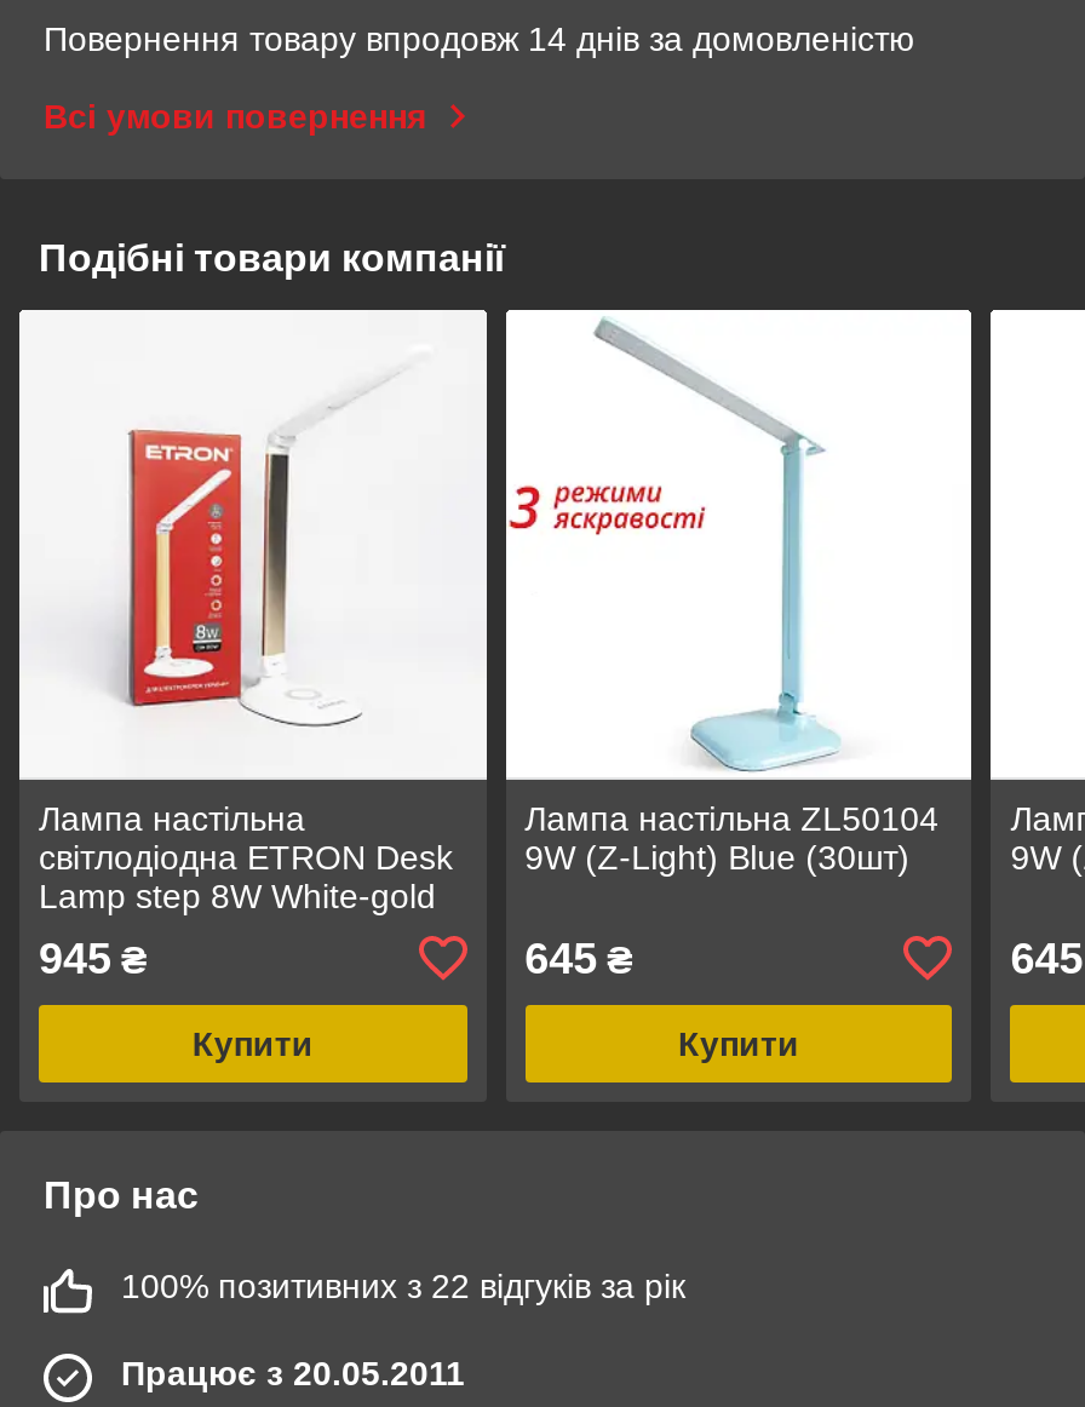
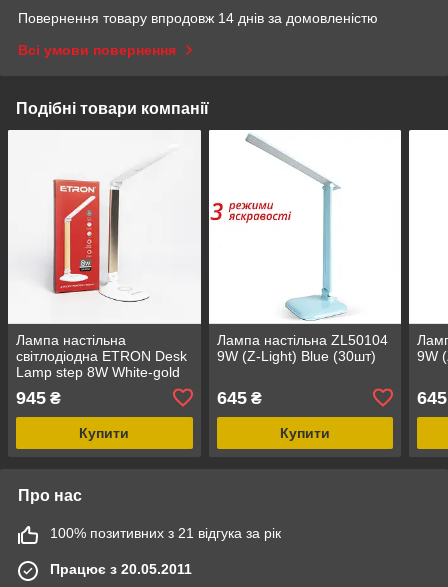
- 100% позитивних з 22 відгуків за рік
+ 100% позитивних з 21 відгука за рік
